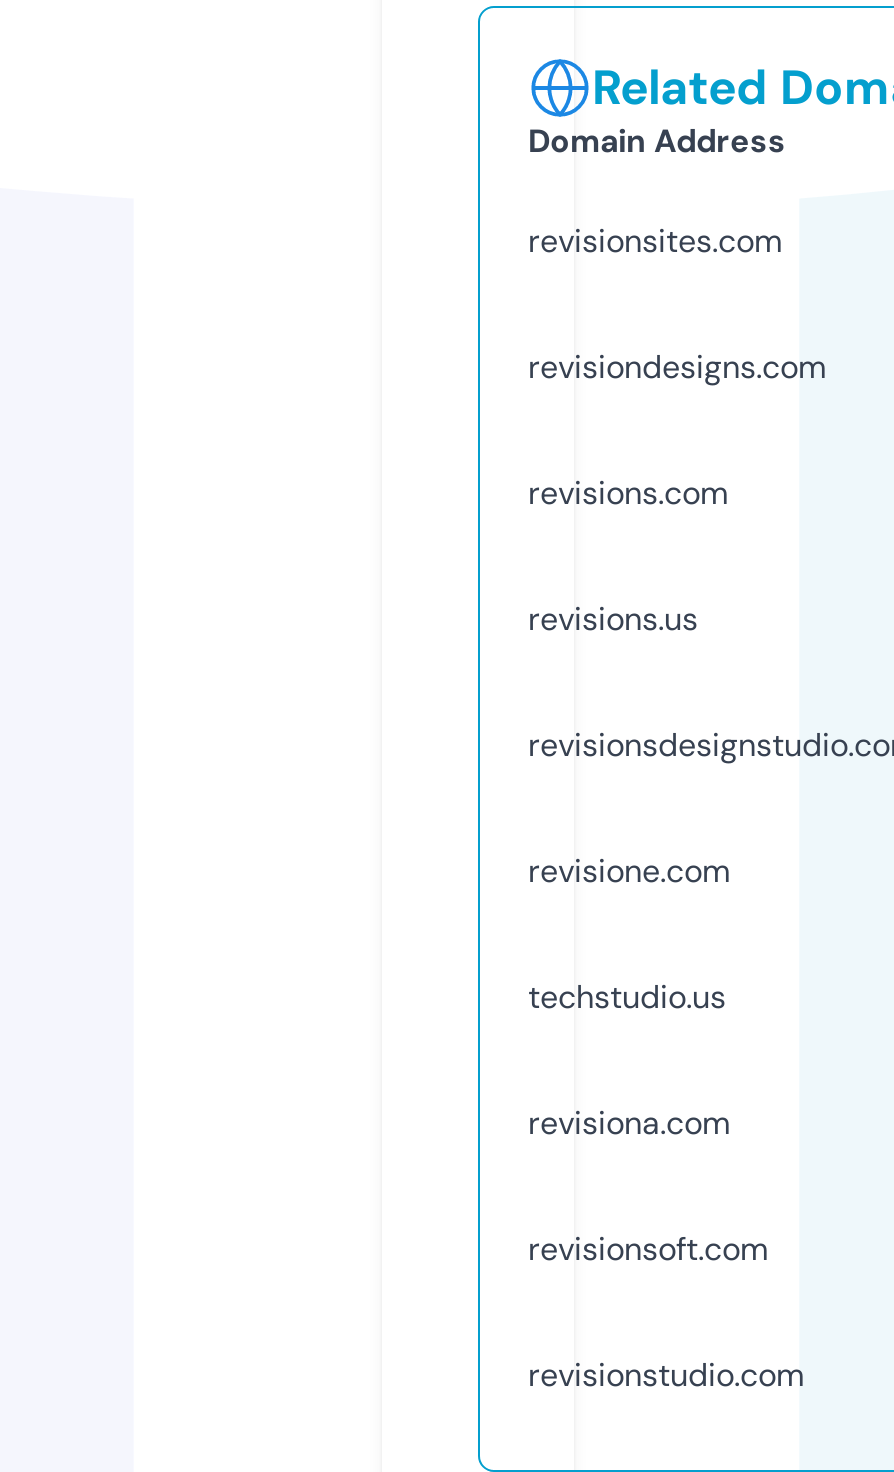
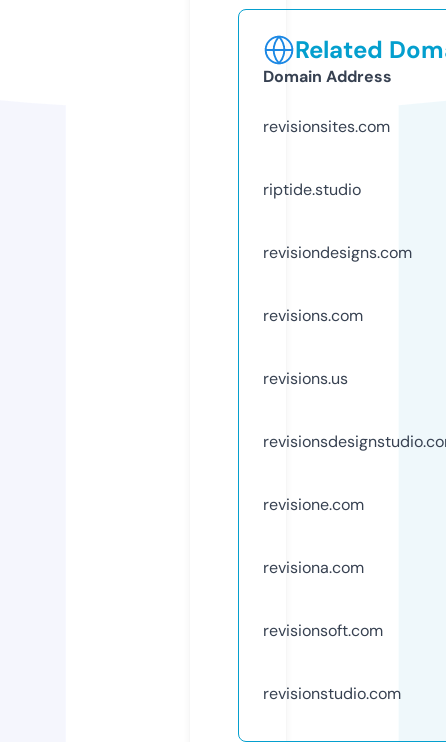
+ riptide.studio

moved down: revisiondesigns.com | revisions.com | revisions.us | revisione.com

- techstudio.us
